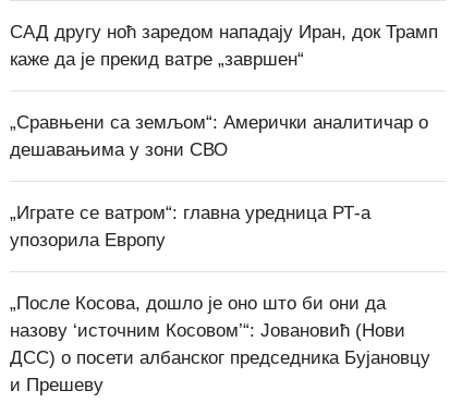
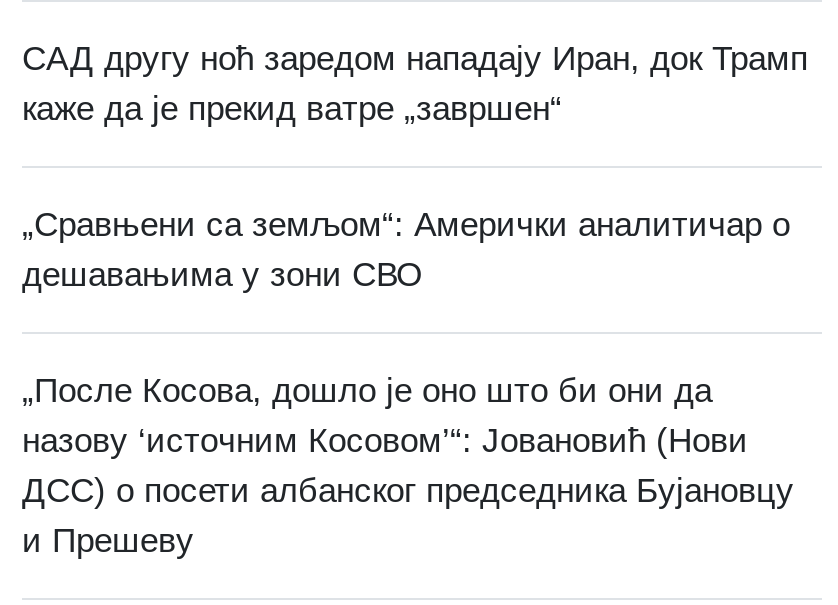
- „Играте се ватром“: главна уредница РТ-а
- упозорила Европу
